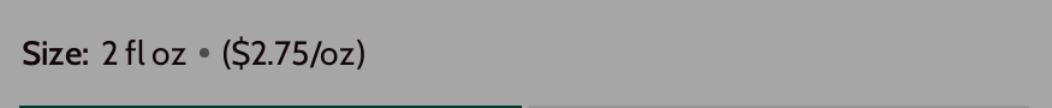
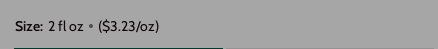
- Size: 2 fl oz ($2.75/oz)
+ Size: 2 fl oz ($3.23/oz)
